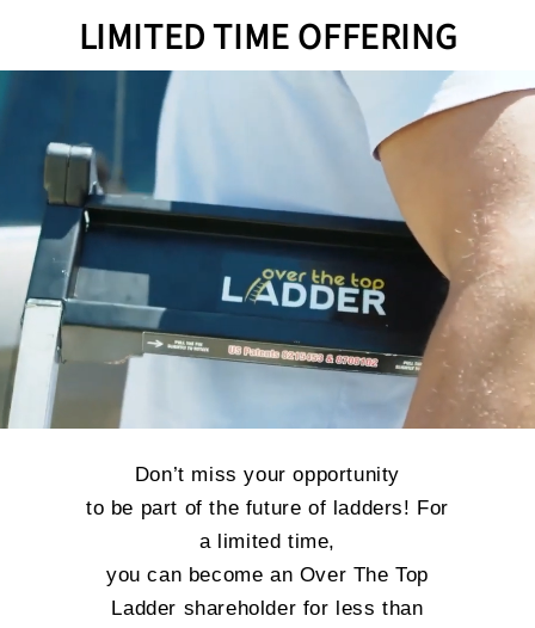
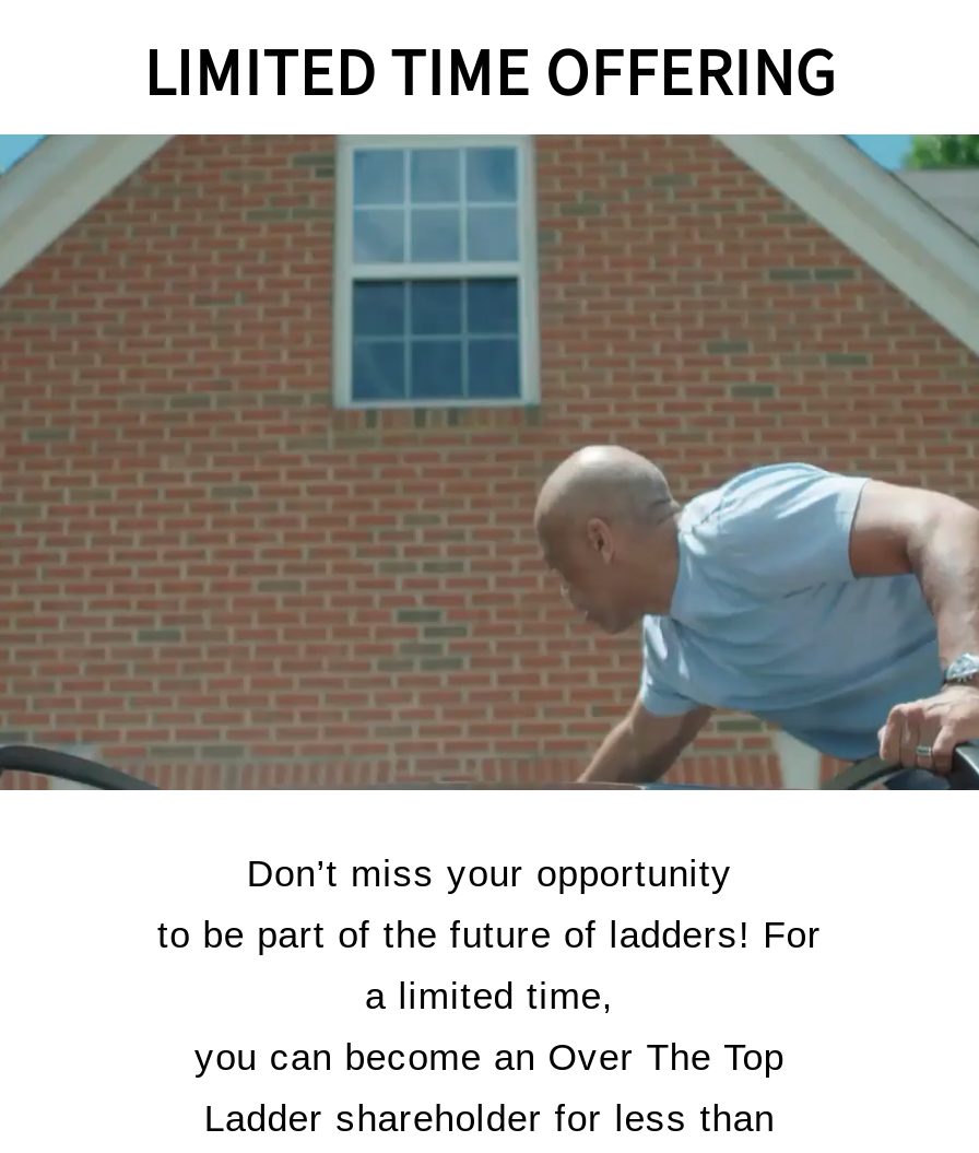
- [image]
+ [image]
